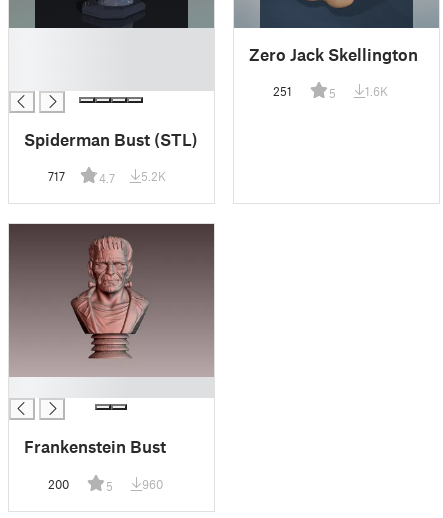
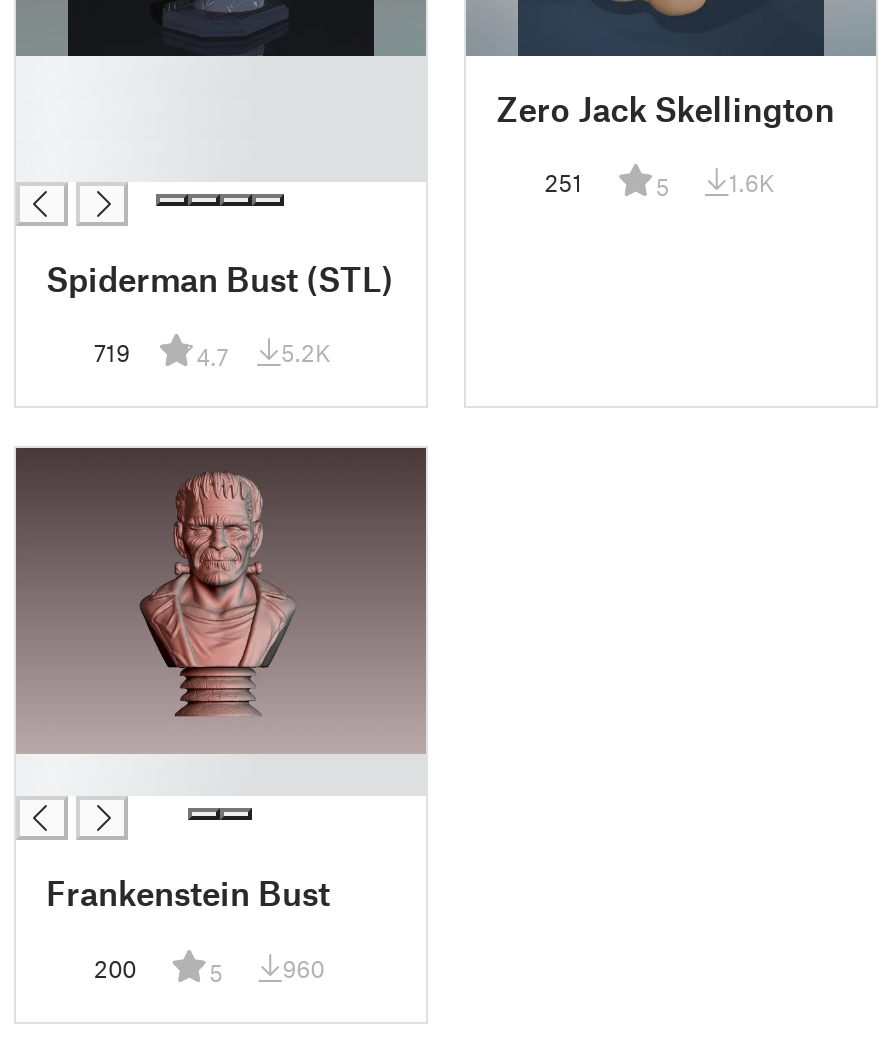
- 717
+ 719
